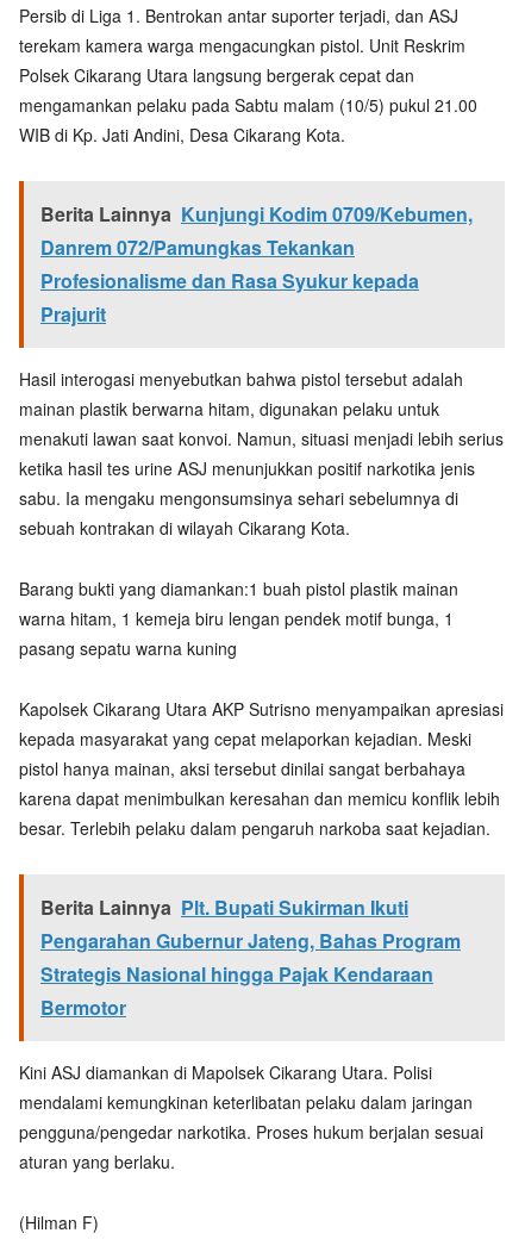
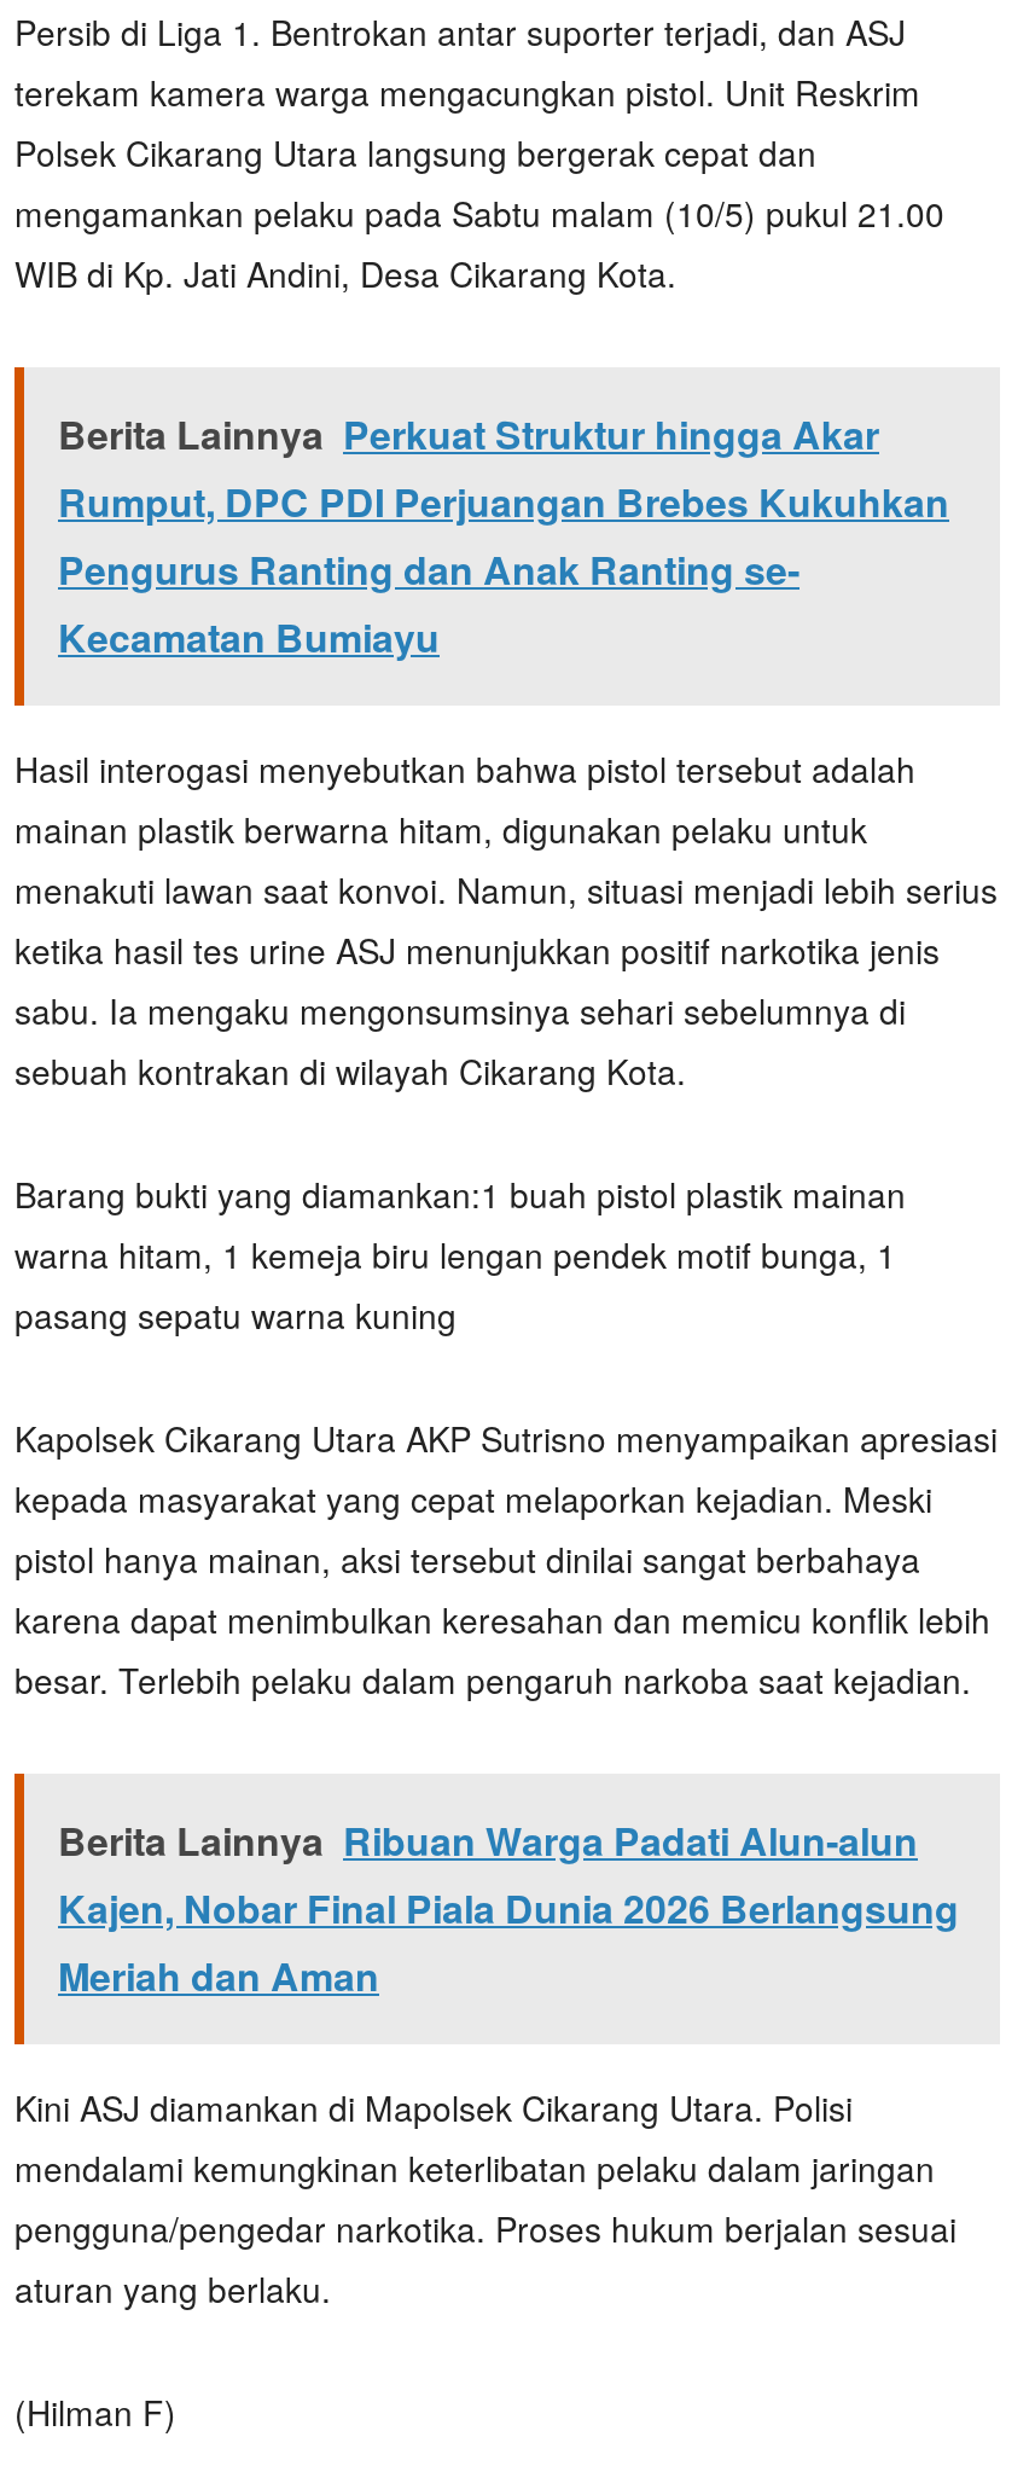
- Berita Lainnya Kunjungi Kodim 0709/Kebumen,
- Danrem 072/Pamungkas Tekankan
- Profesionalisme dan Rasa Syukur kepada
- Prajurit
+ Berita Lainnya Perkuat Struktur hingga Akar
+ Rumput, DPC PDI Perjuangan Brebes Kukuhkan
+ Pengurus Ranting dan Anak Ranting se-
+ Kecamatan Bumiayu

- Berita Lainnya Plt. Bupati Sukirman Ikuti
- Pengarahan Gubernur Jateng, Bahas Program
- Strategis Nasional hingga Pajak Kendaraan
- Bermotor
+ Berita Lainnya Ribuan Warga Padati Alun-alun
+ Kajen, Nobar Final Piala Dunia 2026 Berlangsung
+ Meriah dan Aman
